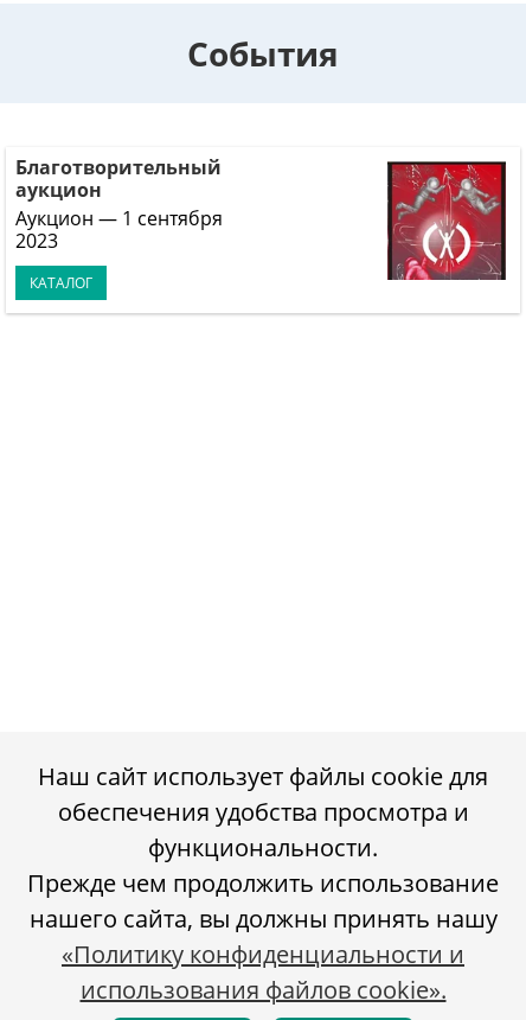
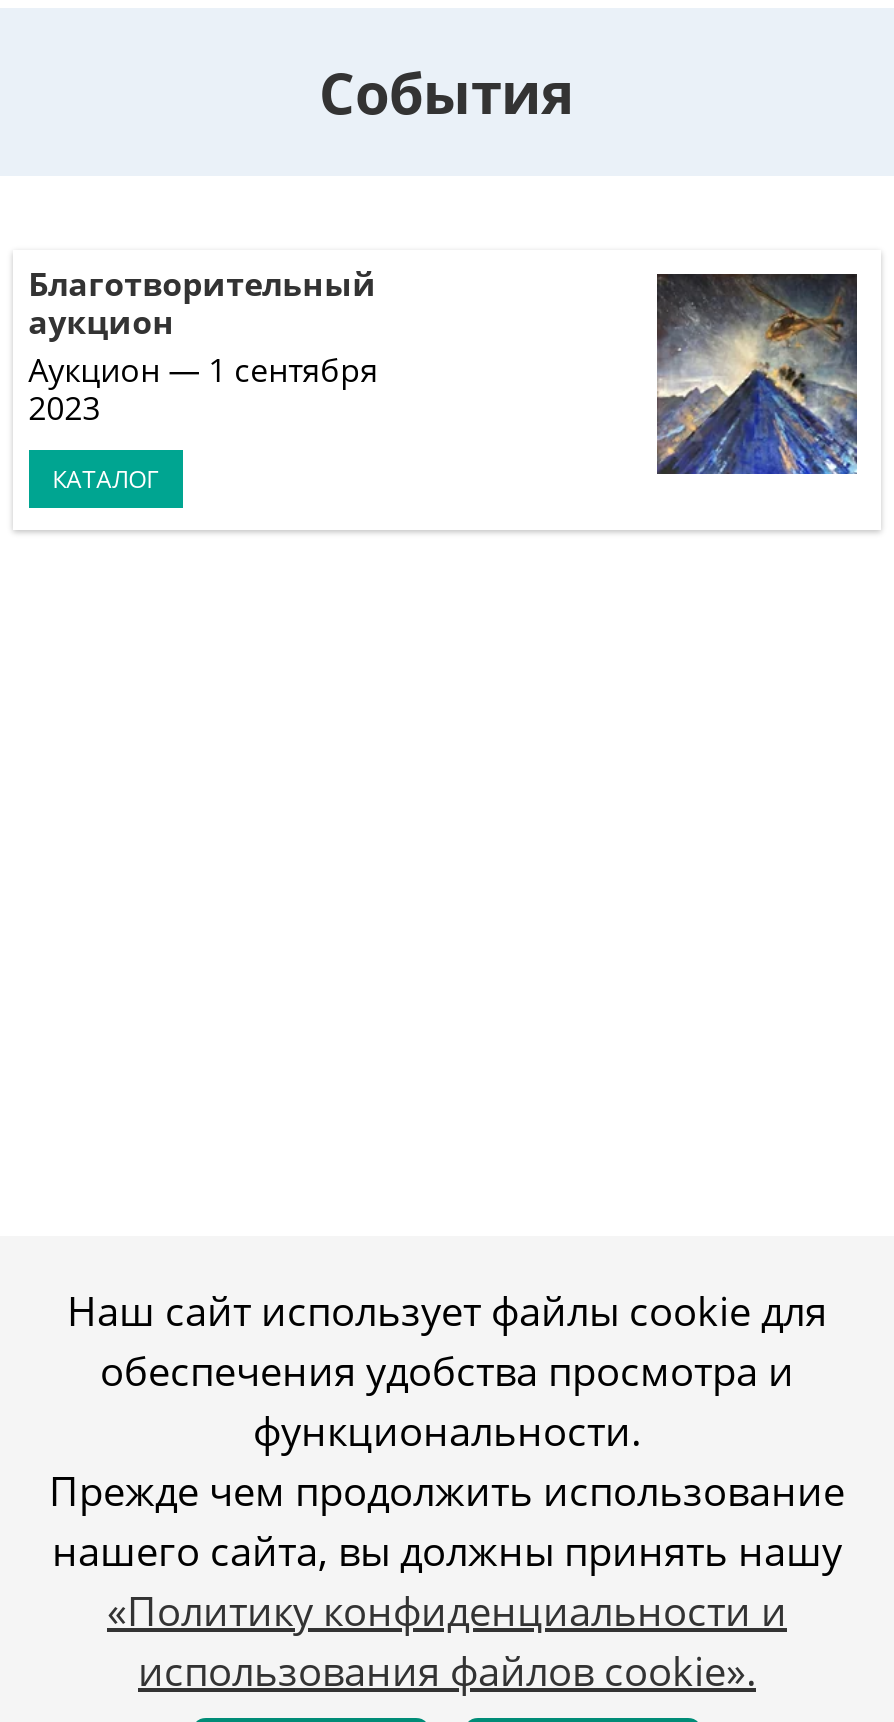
- [image]
+ [image]
